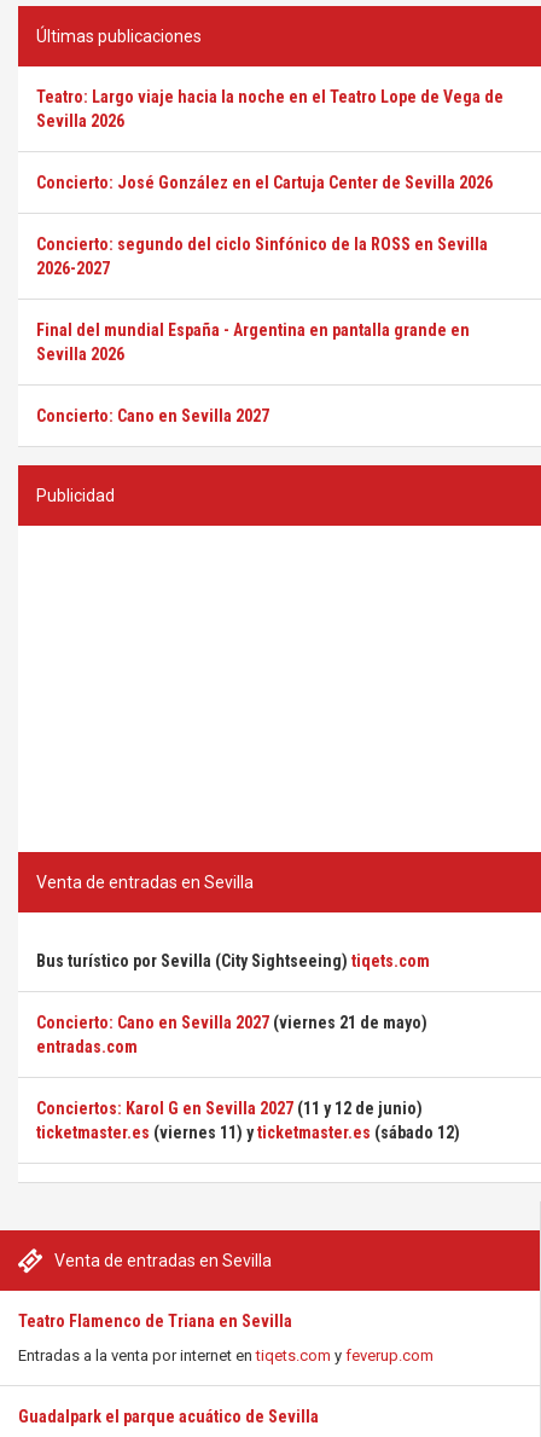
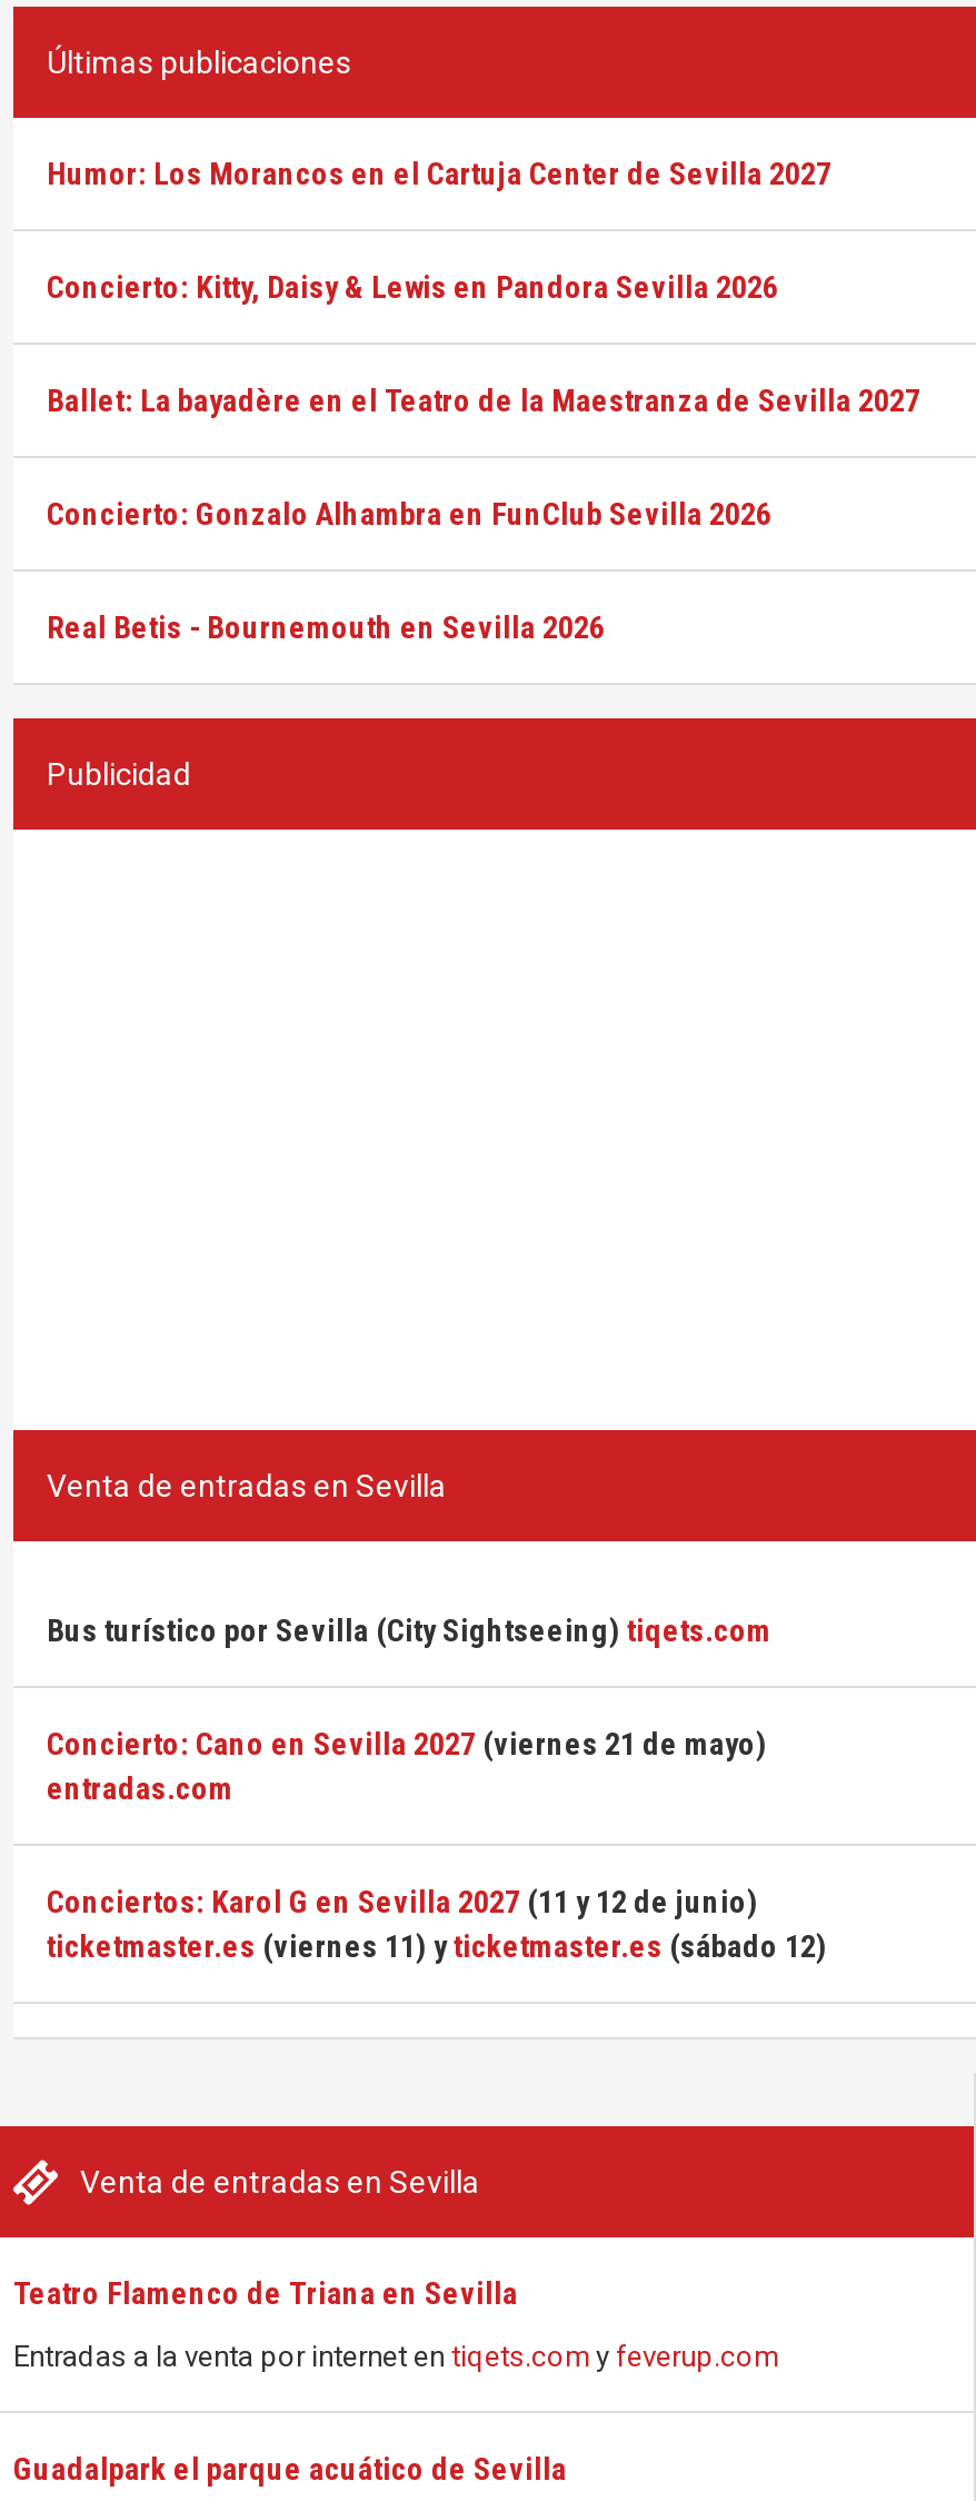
- Teatro: Largo viaje hacia la noche en el Teatro Lope de Vega de
- Sevilla 2026
+ Humor: Los Morancos en el Cartuja Center de Sevilla 2027

- Concierto: José González en el Cartuja Center de Sevilla 2026
+ Concierto: Kitty, Daisy & Lewis en Pandora Sevilla 2026

- Concierto: segundo del ciclo Sinfónico de la ROSS en Sevilla
- 2026-2027
+ Ballet: La bayadère en el Teatro de la Maestranza de Sevilla 2027

- Final del mundial España - Argentina en pantalla grande en
- Sevilla 2026
+ Concierto: Gonzalo Alhambra en FunClub Sevilla 2026

- Concierto: Cano en Sevilla 2027
+ Real Betis - Bournemouth en Sevilla 2026
